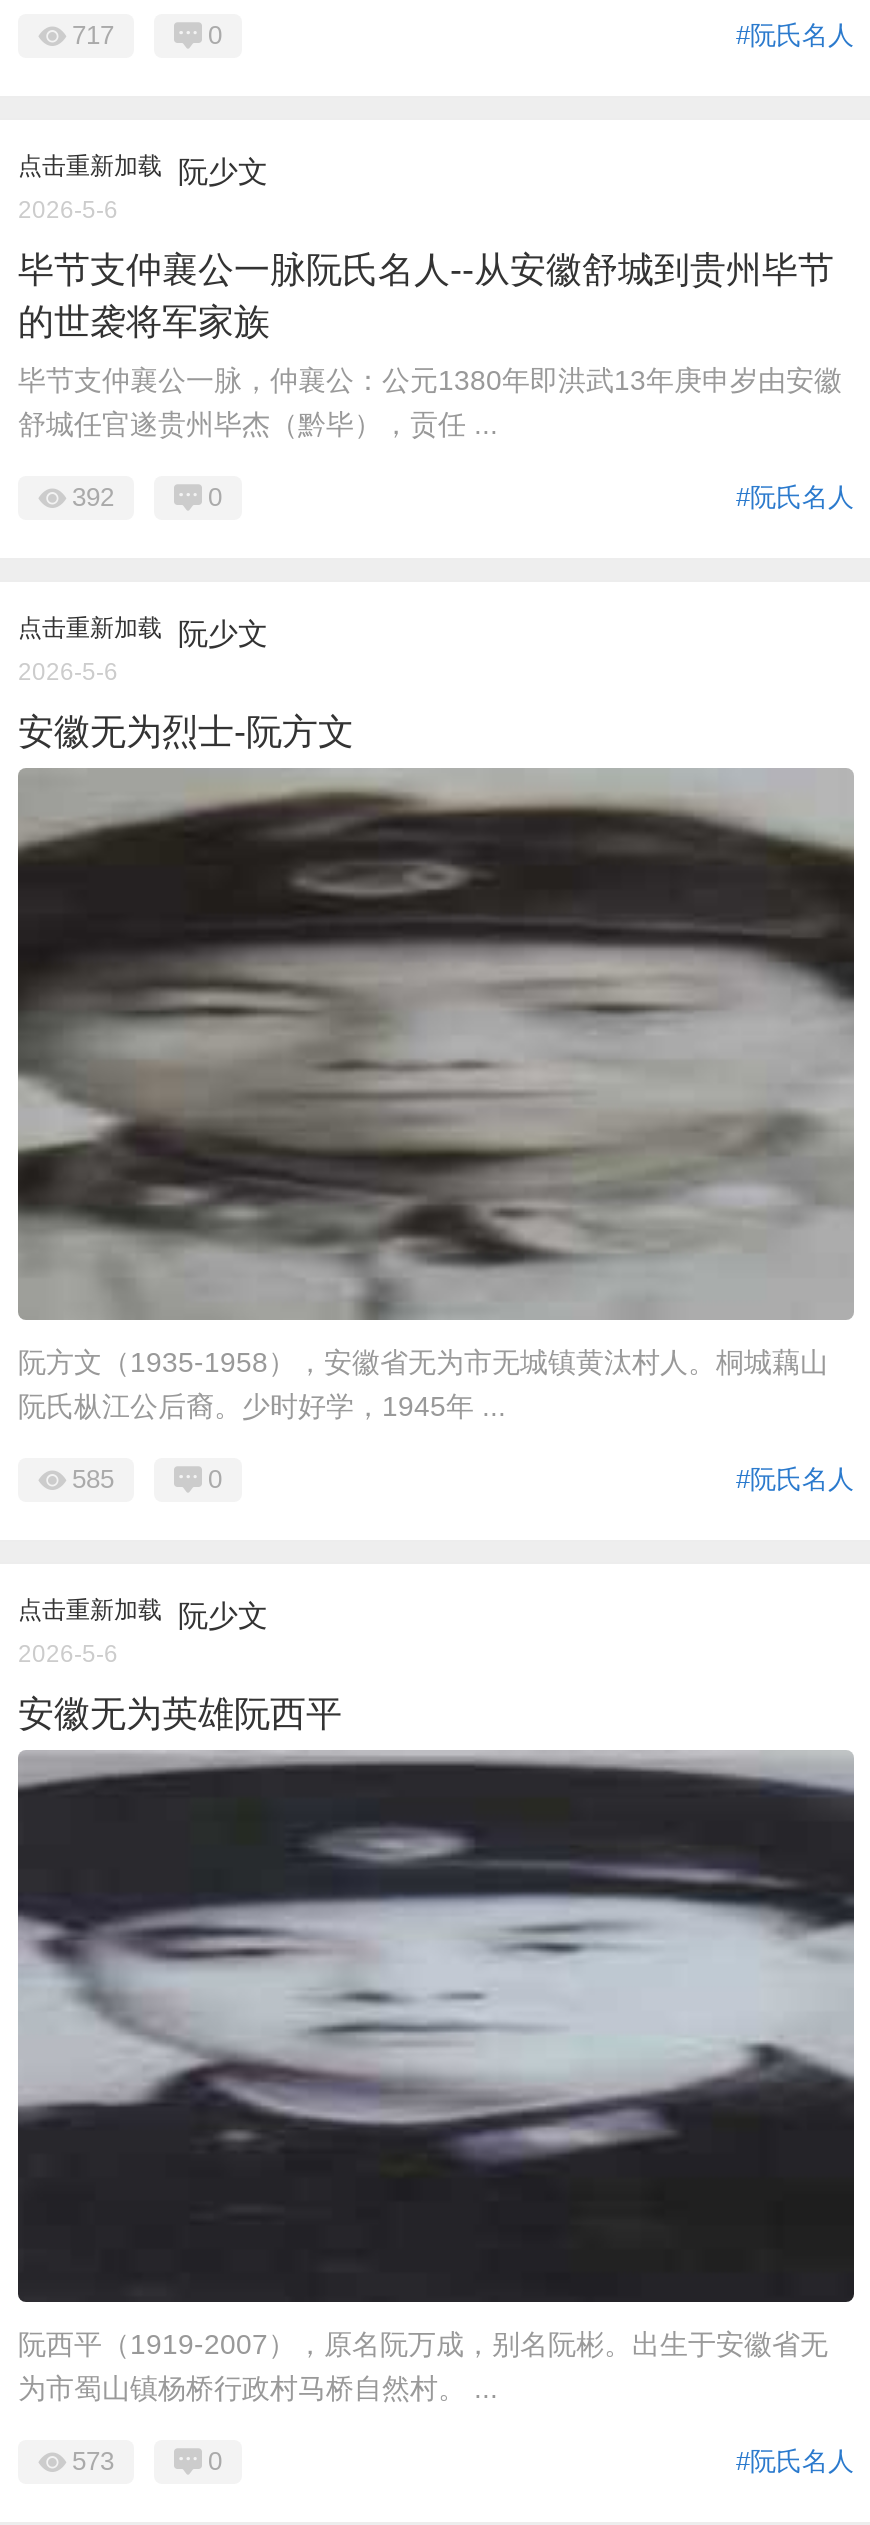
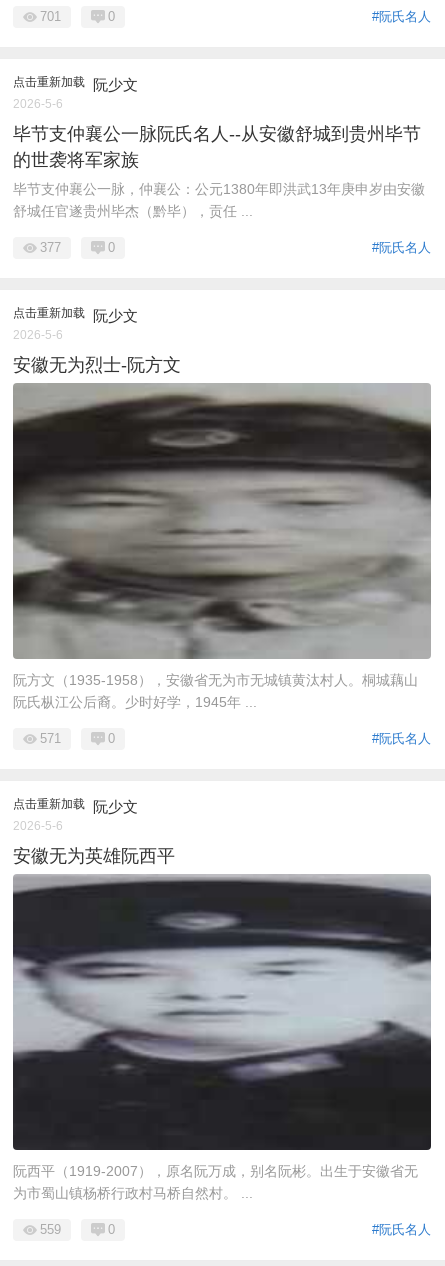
- 717
+ 701

- 392
+ 377

- 585
+ 571

- 573
+ 559
